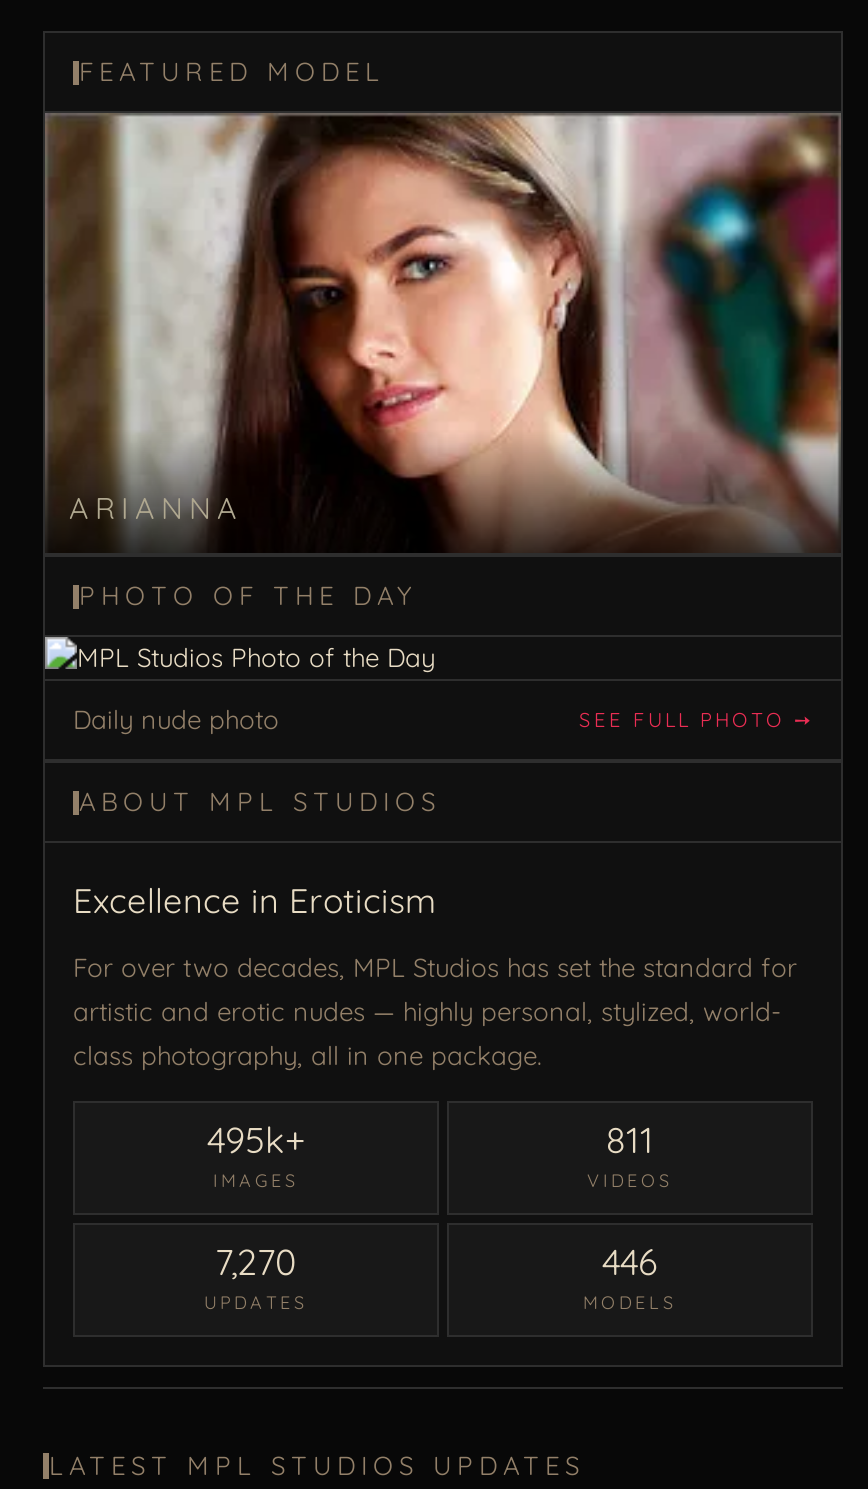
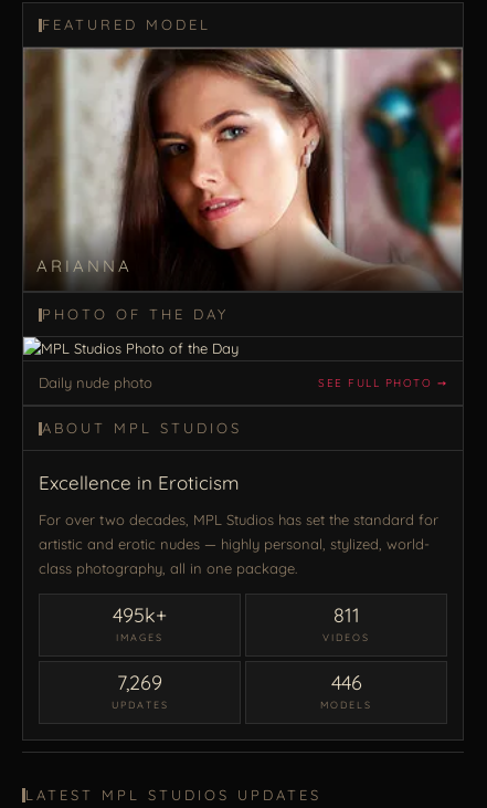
- 7,270
+ 7,269
